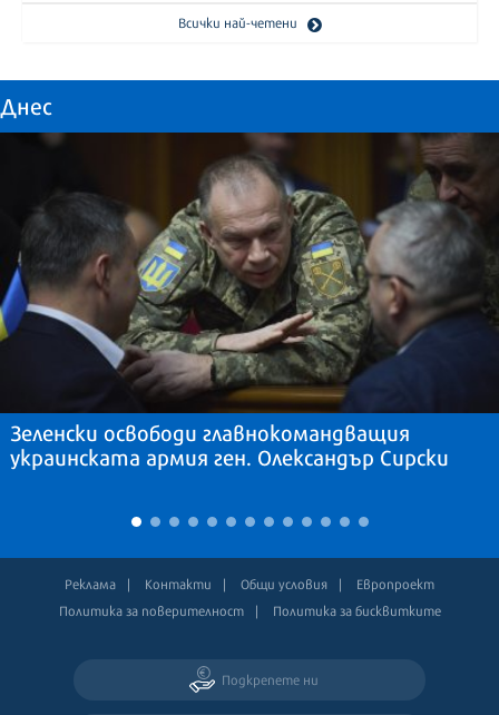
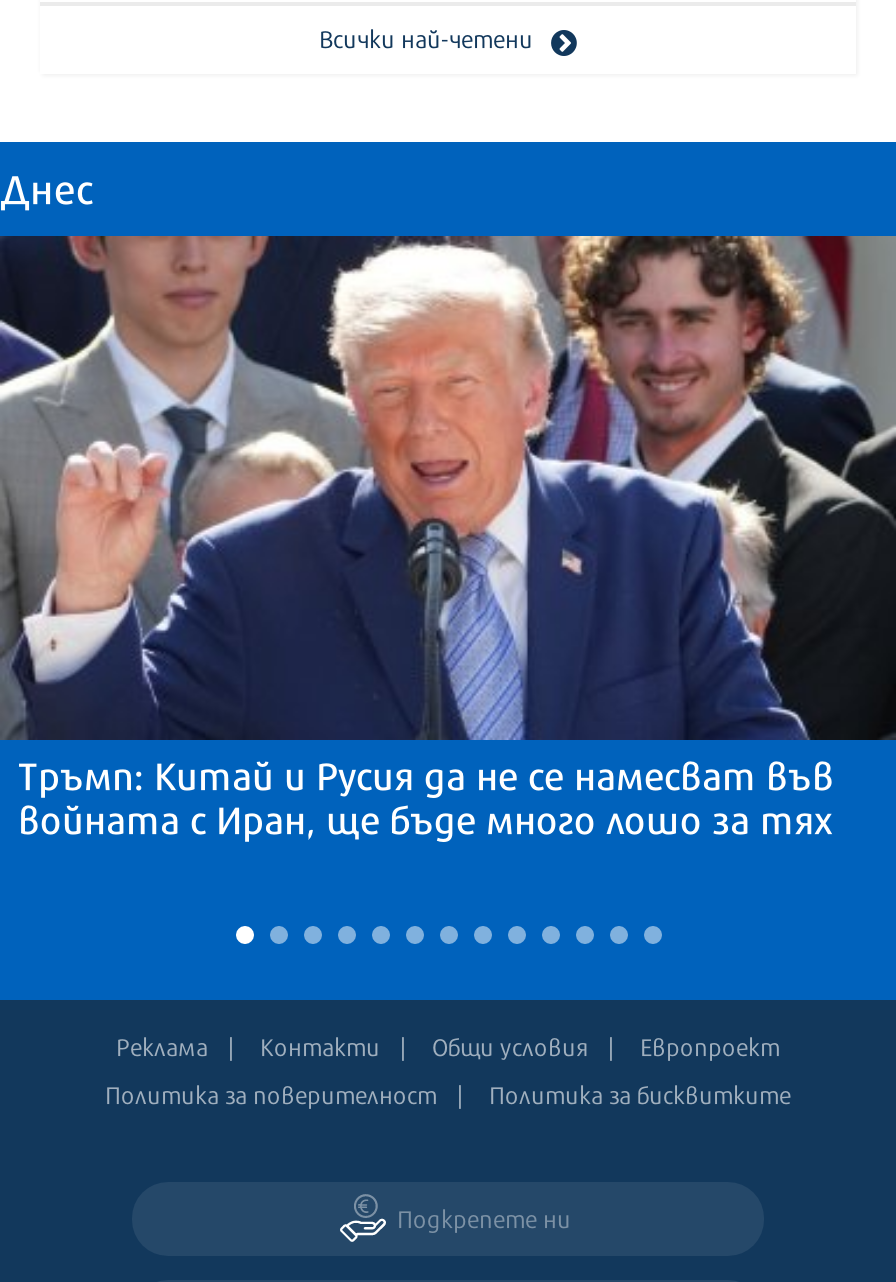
- [image]
- Зеленски освободи главнокомандващия
- украинската армия ген. Олександър Сирски
+ [image]
+ Тръмп: Китай и Русия да не се намесват във
+ войната с Иран, ще бъде много лошо за тях
